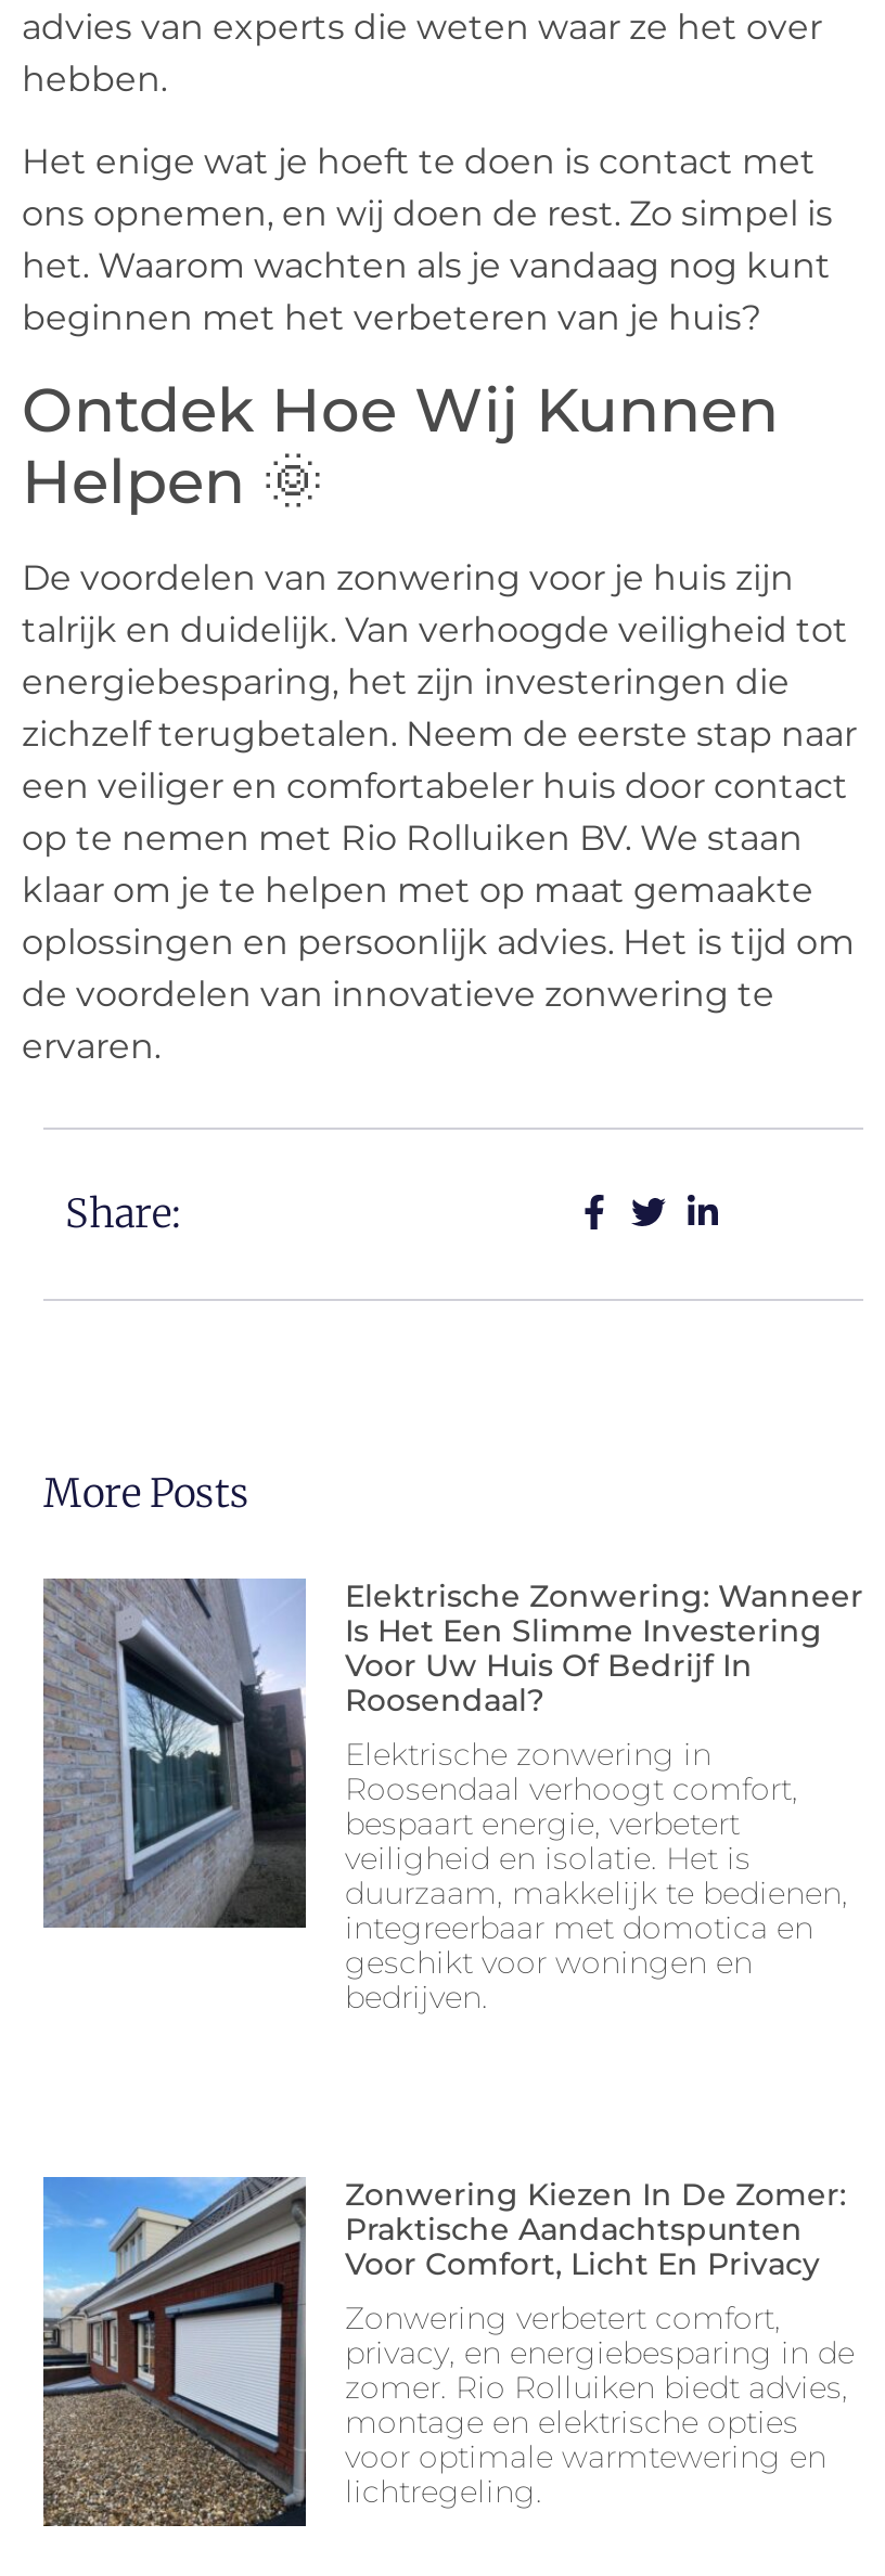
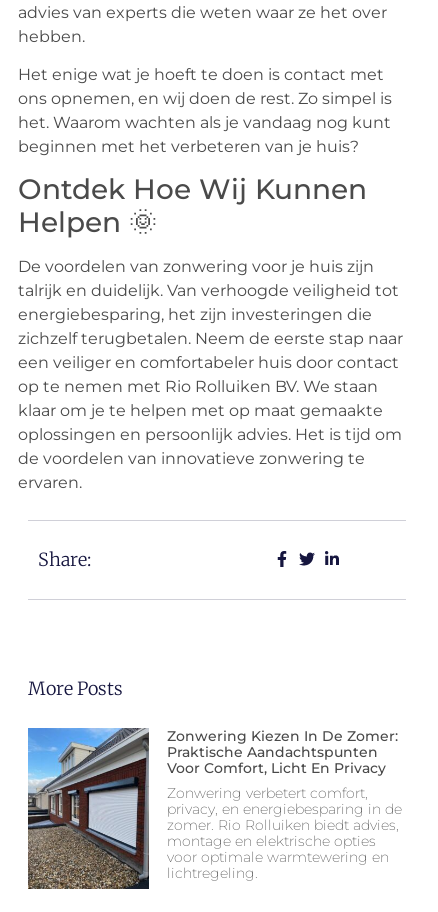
- [image]
- Elektrische Zonwering: Wanneer
- Is Het Een Slimme Investering
- Voor Uw Huis Of Bedrijf In
- Roosendaal?
- Elektrische zonwering in
- Roosendaal verhoogt comfort,
- bespaart energie, verbetert
- veiligheid en isolatie. Het is
- duurzaam, makkelijk te bedienen,
- integreerbaar met domotica en
- geschikt voor woningen en
- bedrijven.
